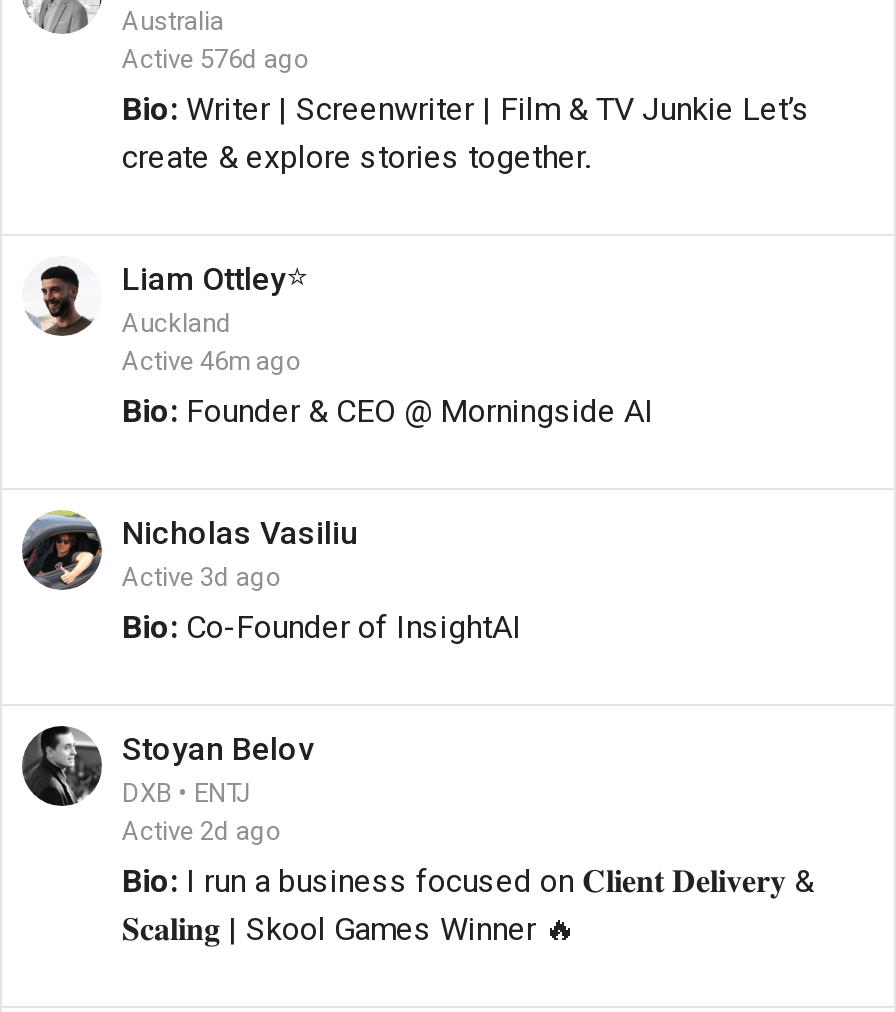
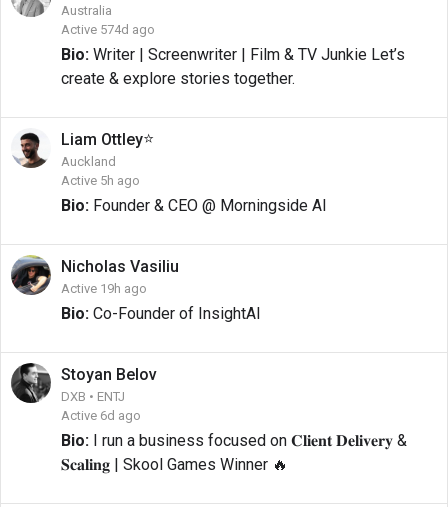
- Active 576d ago
+ Active 574d ago

- Active 46m ago
+ Active 5h ago

- Active 3d ago
+ Active 19h ago

- Active 2d ago
+ Active 6d ago
